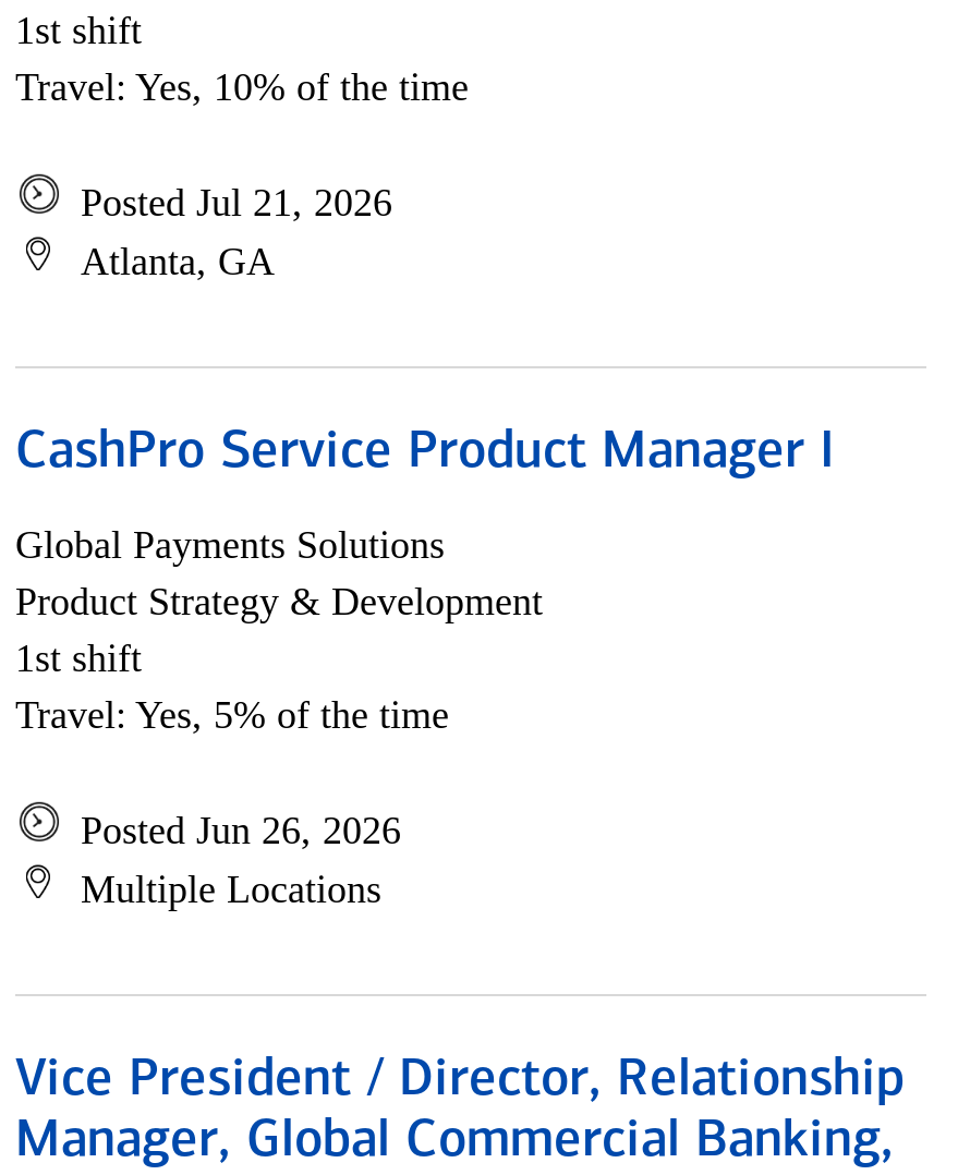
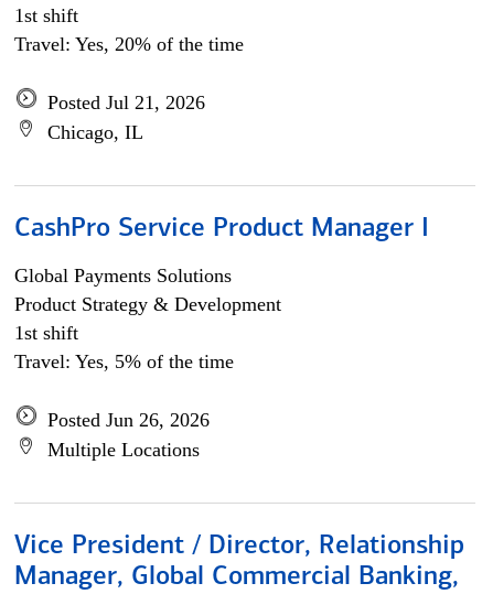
- Travel: Yes, 10% of the time
+ Travel: Yes, 20% of the time

- Atlanta, GA
+ Chicago, IL
